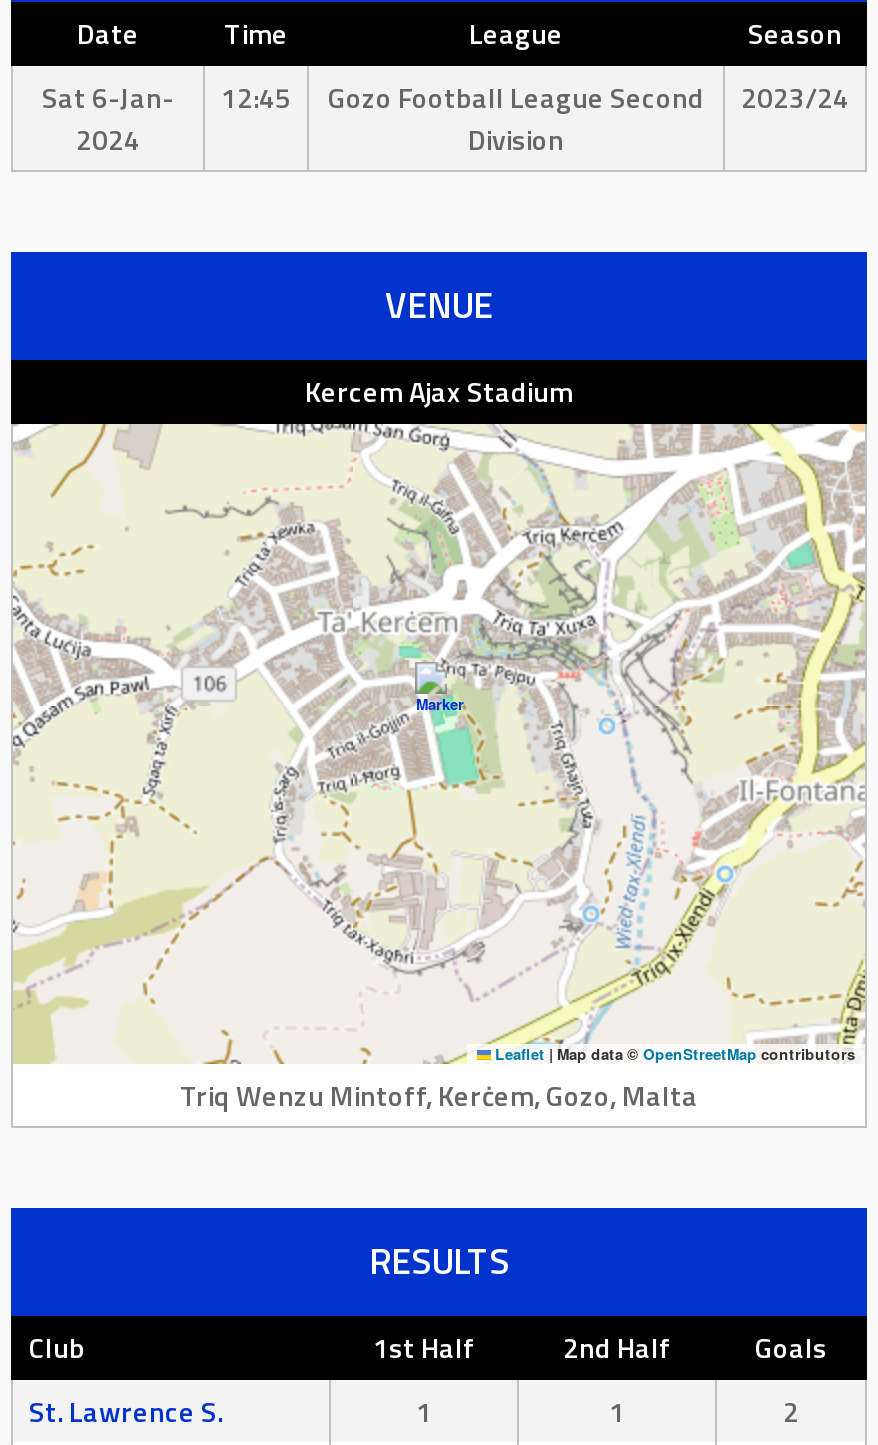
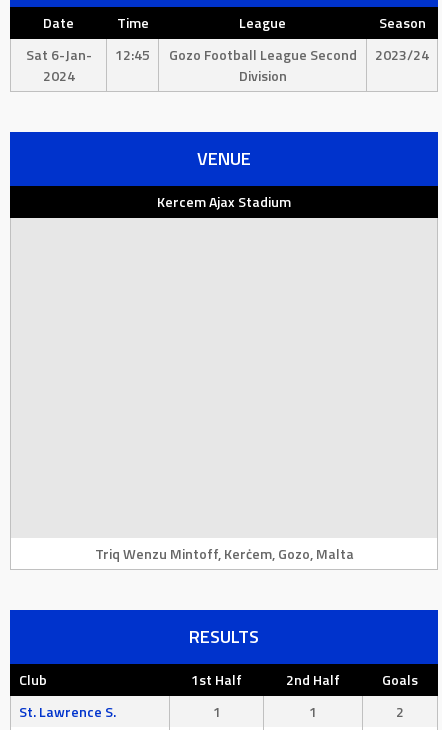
- [image]
- Leaflet Map data © OpenStreetMap contributors
